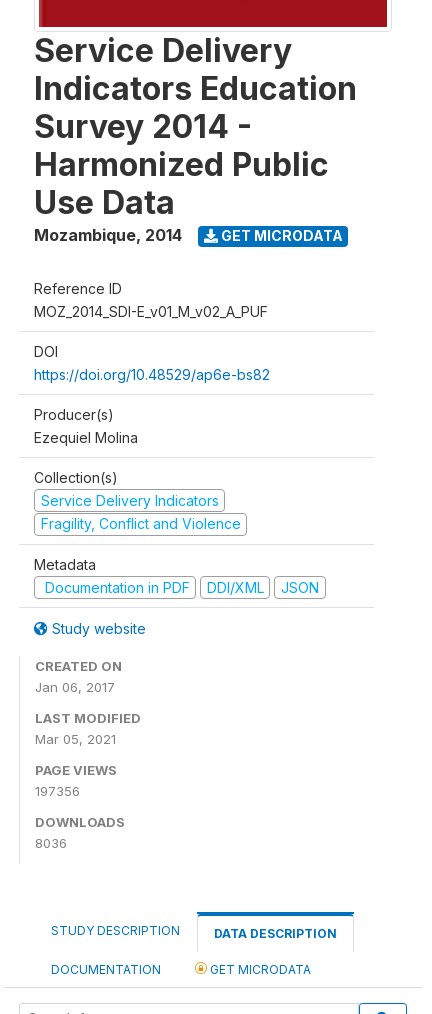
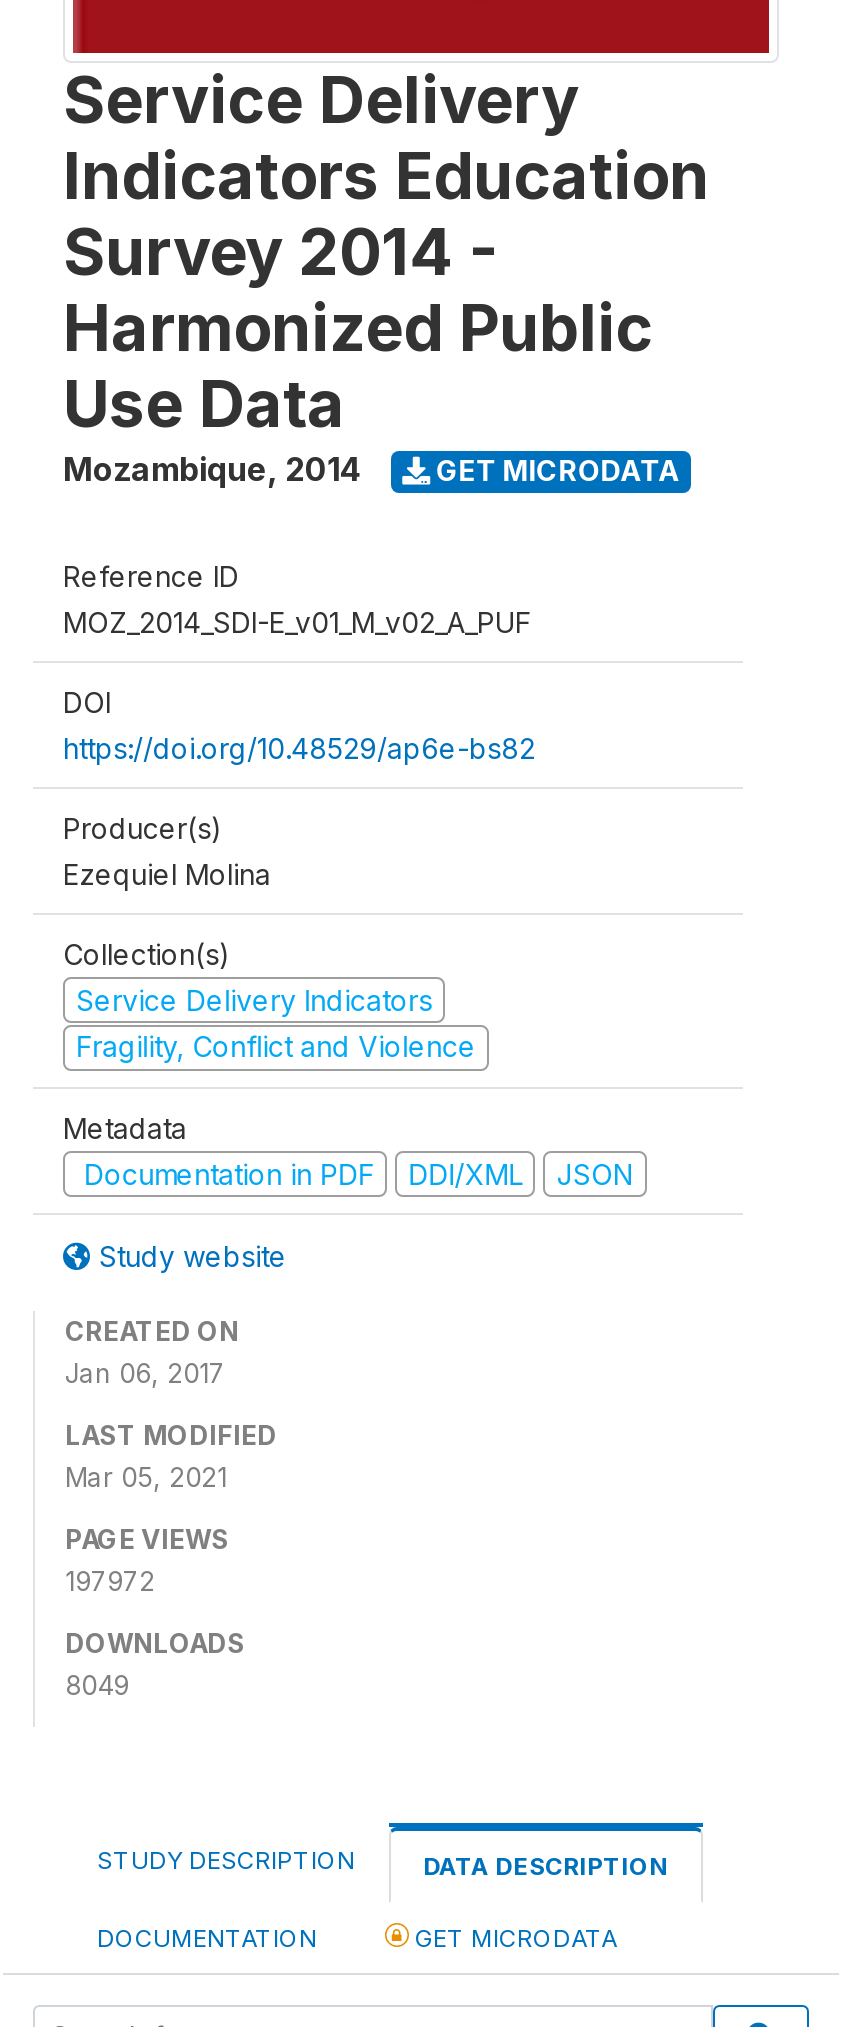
- 197356
+ 197972

- 8036
+ 8049
